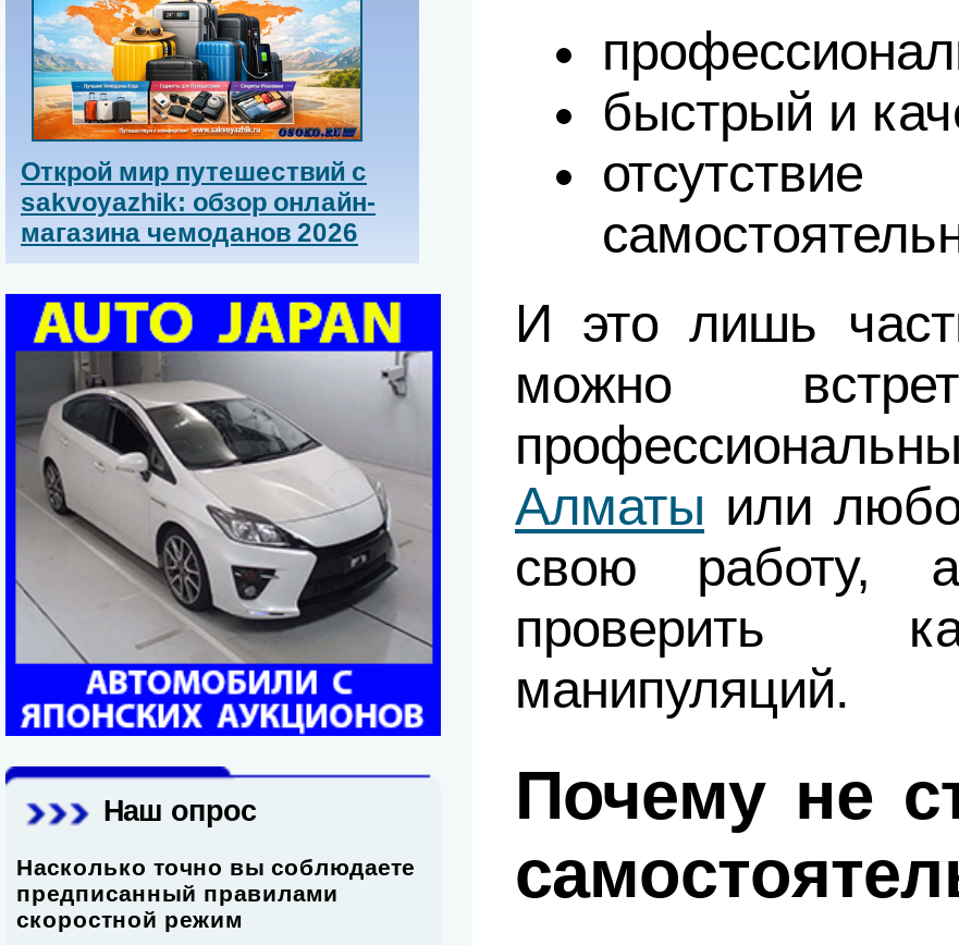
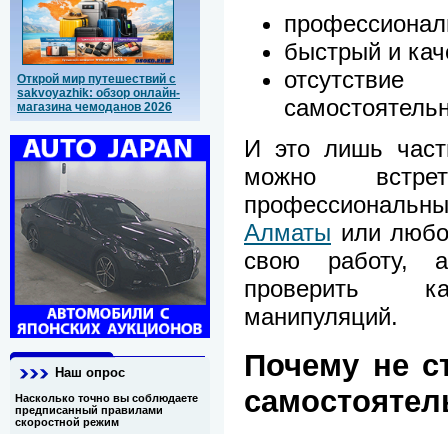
- [image]
+ [image]
